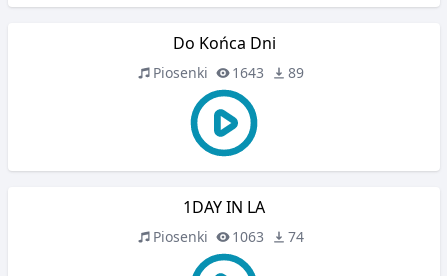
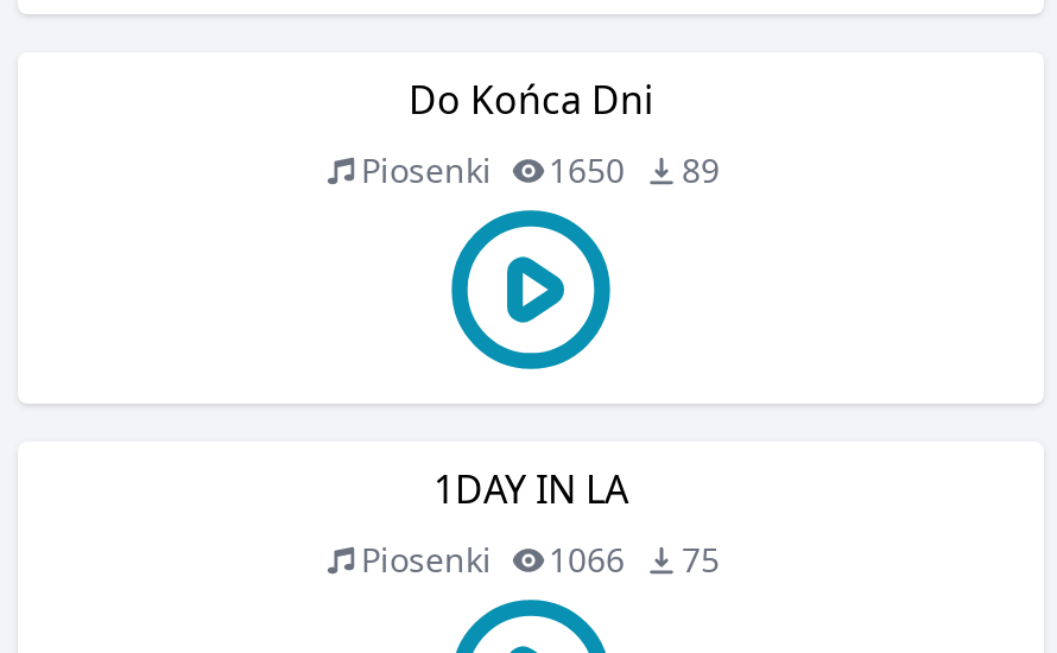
- Piosenki 1643 89
+ Piosenki 1650 89

- 1063
+ 1066

- 74
+ 75
